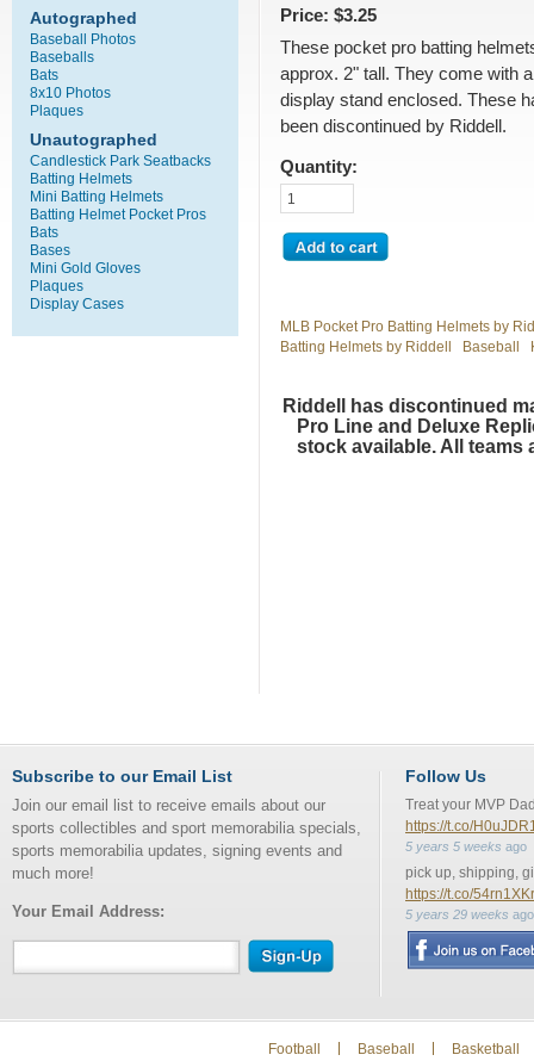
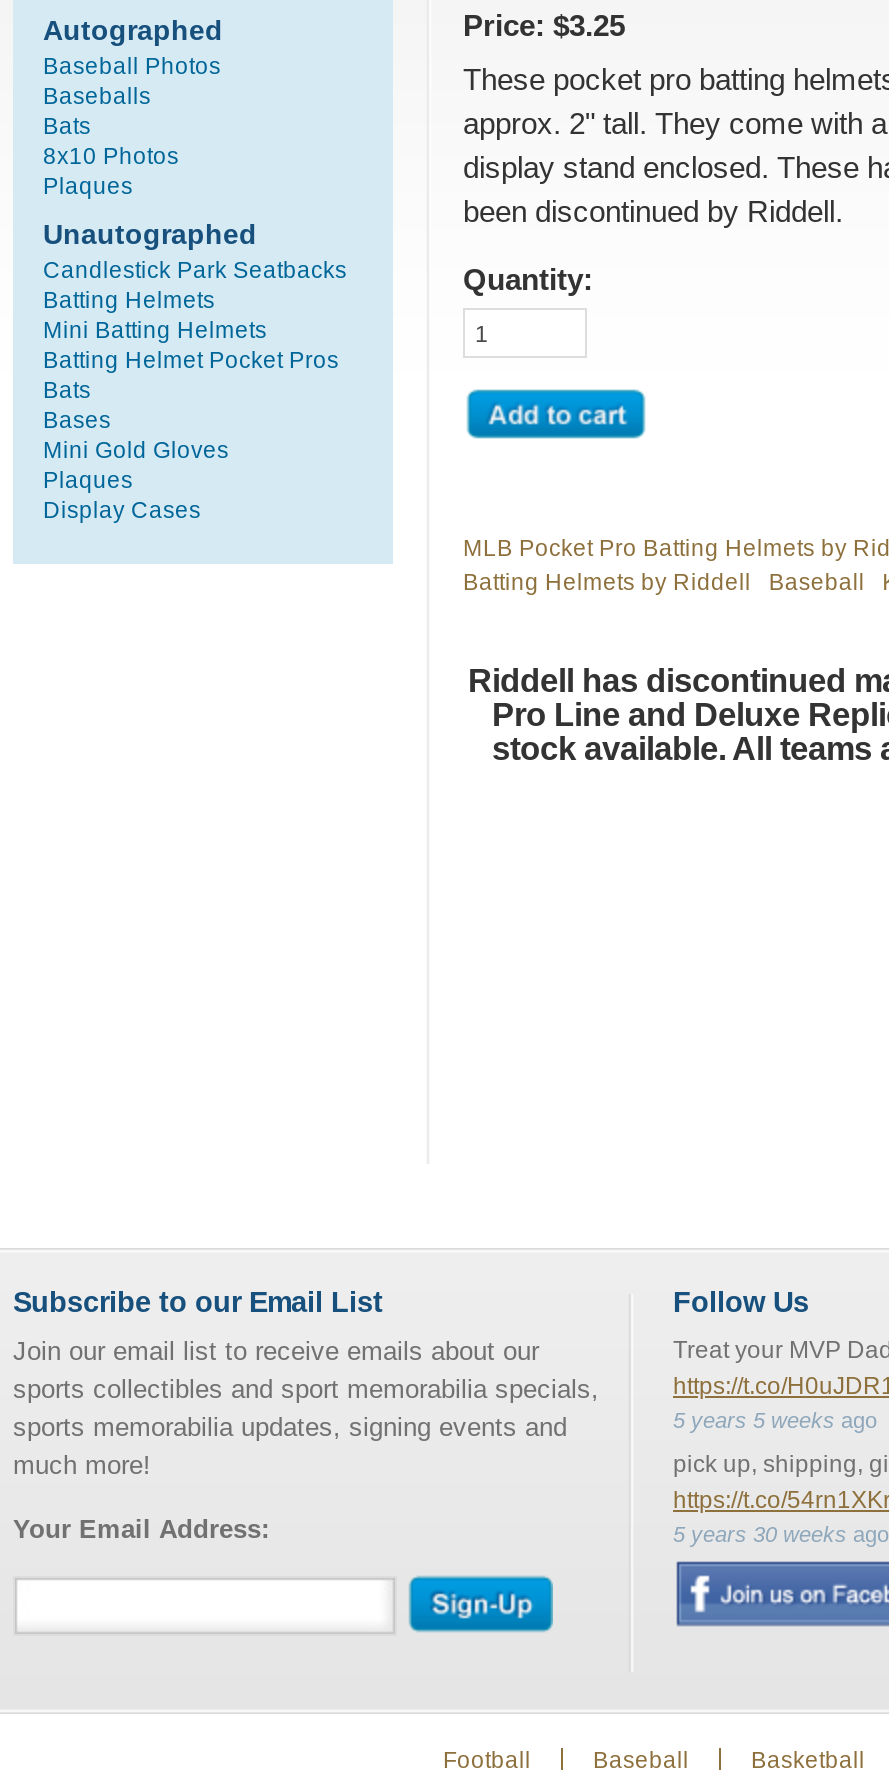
- 5 years 29 weeks ago
+ 5 years 30 weeks ago
